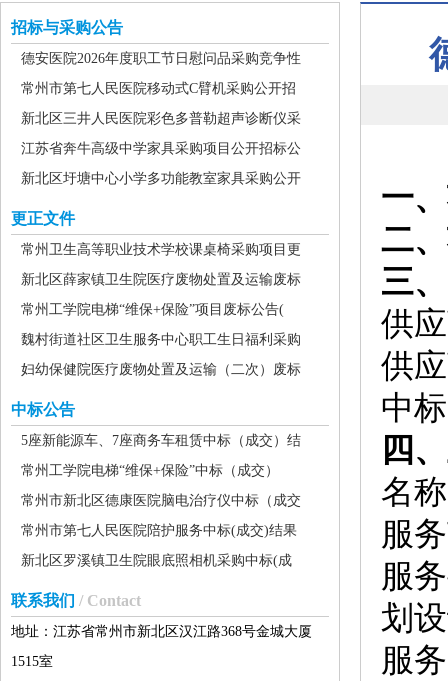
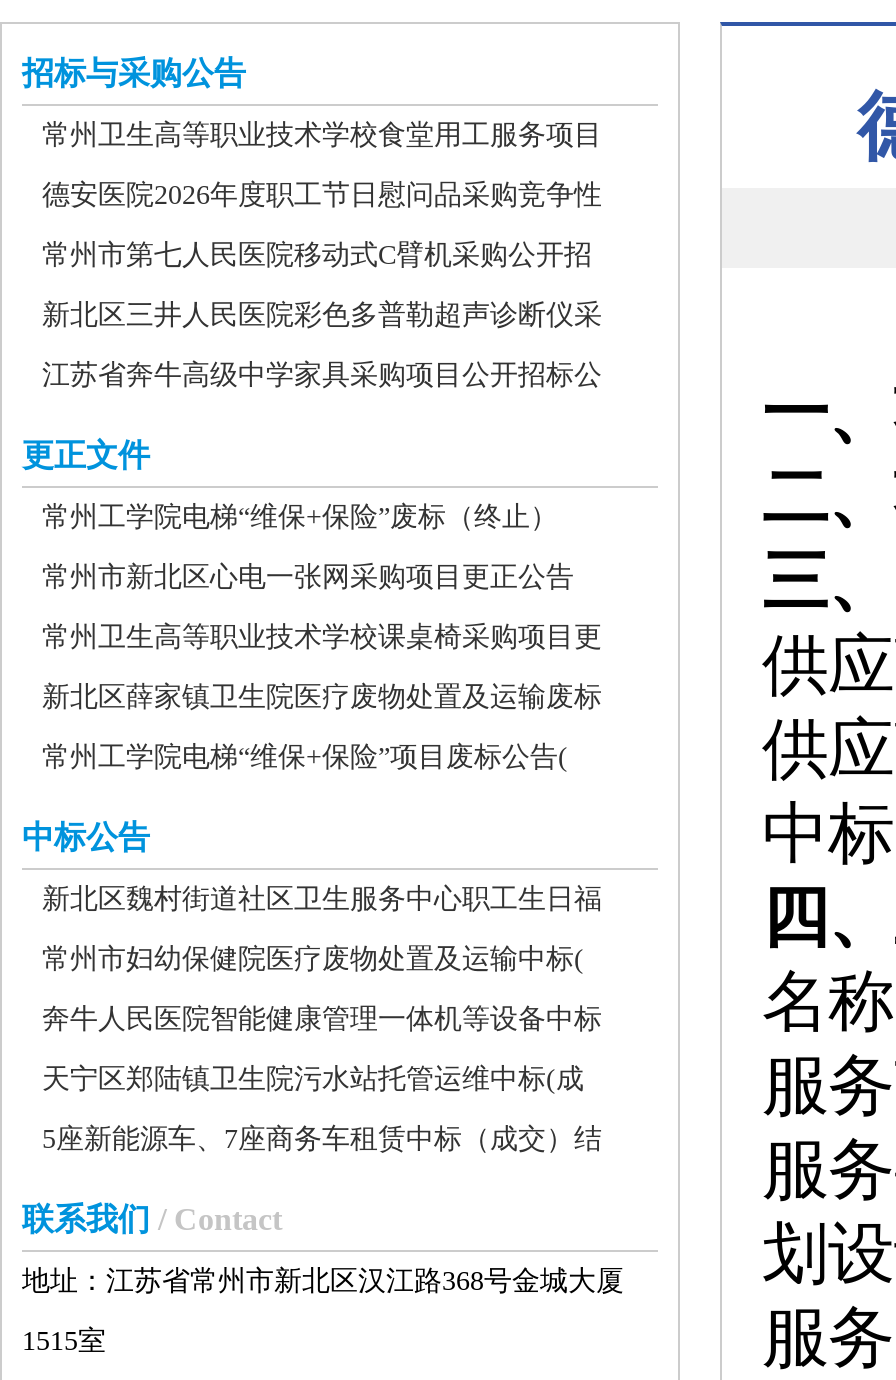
moved down: 德安医院2026年度职工节日慰问品采购竞争性 | 常州市第七人民医院移动式C臂机采购公开招 | 新北区三井人民医院彩色多普勒超声诊断仪采 | 江苏省奔牛高级中学家具采购项目公开招标公

+ 常州卫生高等职业技术学校食堂用工服务项目

- 新北区圩塘中心小学多功能教室家具采购公开

moved down: 常州卫生高等职业技术学校课桌椅采购项目更 | 新北区薛家镇卫生院医疗废物处置及运输废标 | 常州工学院电梯“维保+保险”项目废标公告(

+ 常州工学院电梯“维保+保险”废标（终止）
+ 常州市新北区心电一张网采购项目更正公告

- 魏村街道社区卫生服务中心职工生日福利采购
- 妇幼保健院医疗废物处置及运输（二次）废标

moved down: 5座新能源车、7座商务车租赁中标（成交）结

+ 新北区魏村街道社区卫生服务中心职工生日福
+ 常州市妇幼保健院医疗废物处置及运输中标(
+ 奔牛人民医院智能健康管理一体机等设备中标
+ 天宁区郑陆镇卫生院污水站托管运维中标(成

- 常州工学院电梯“维保+保险”中标（成交）
- 常州市新北区德康医院脑电治疗仪中标（成交
- 常州市第七人民医院陪护服务中标(成交)结果
- 新北区罗溪镇卫生院眼底照相机采购中标(成
